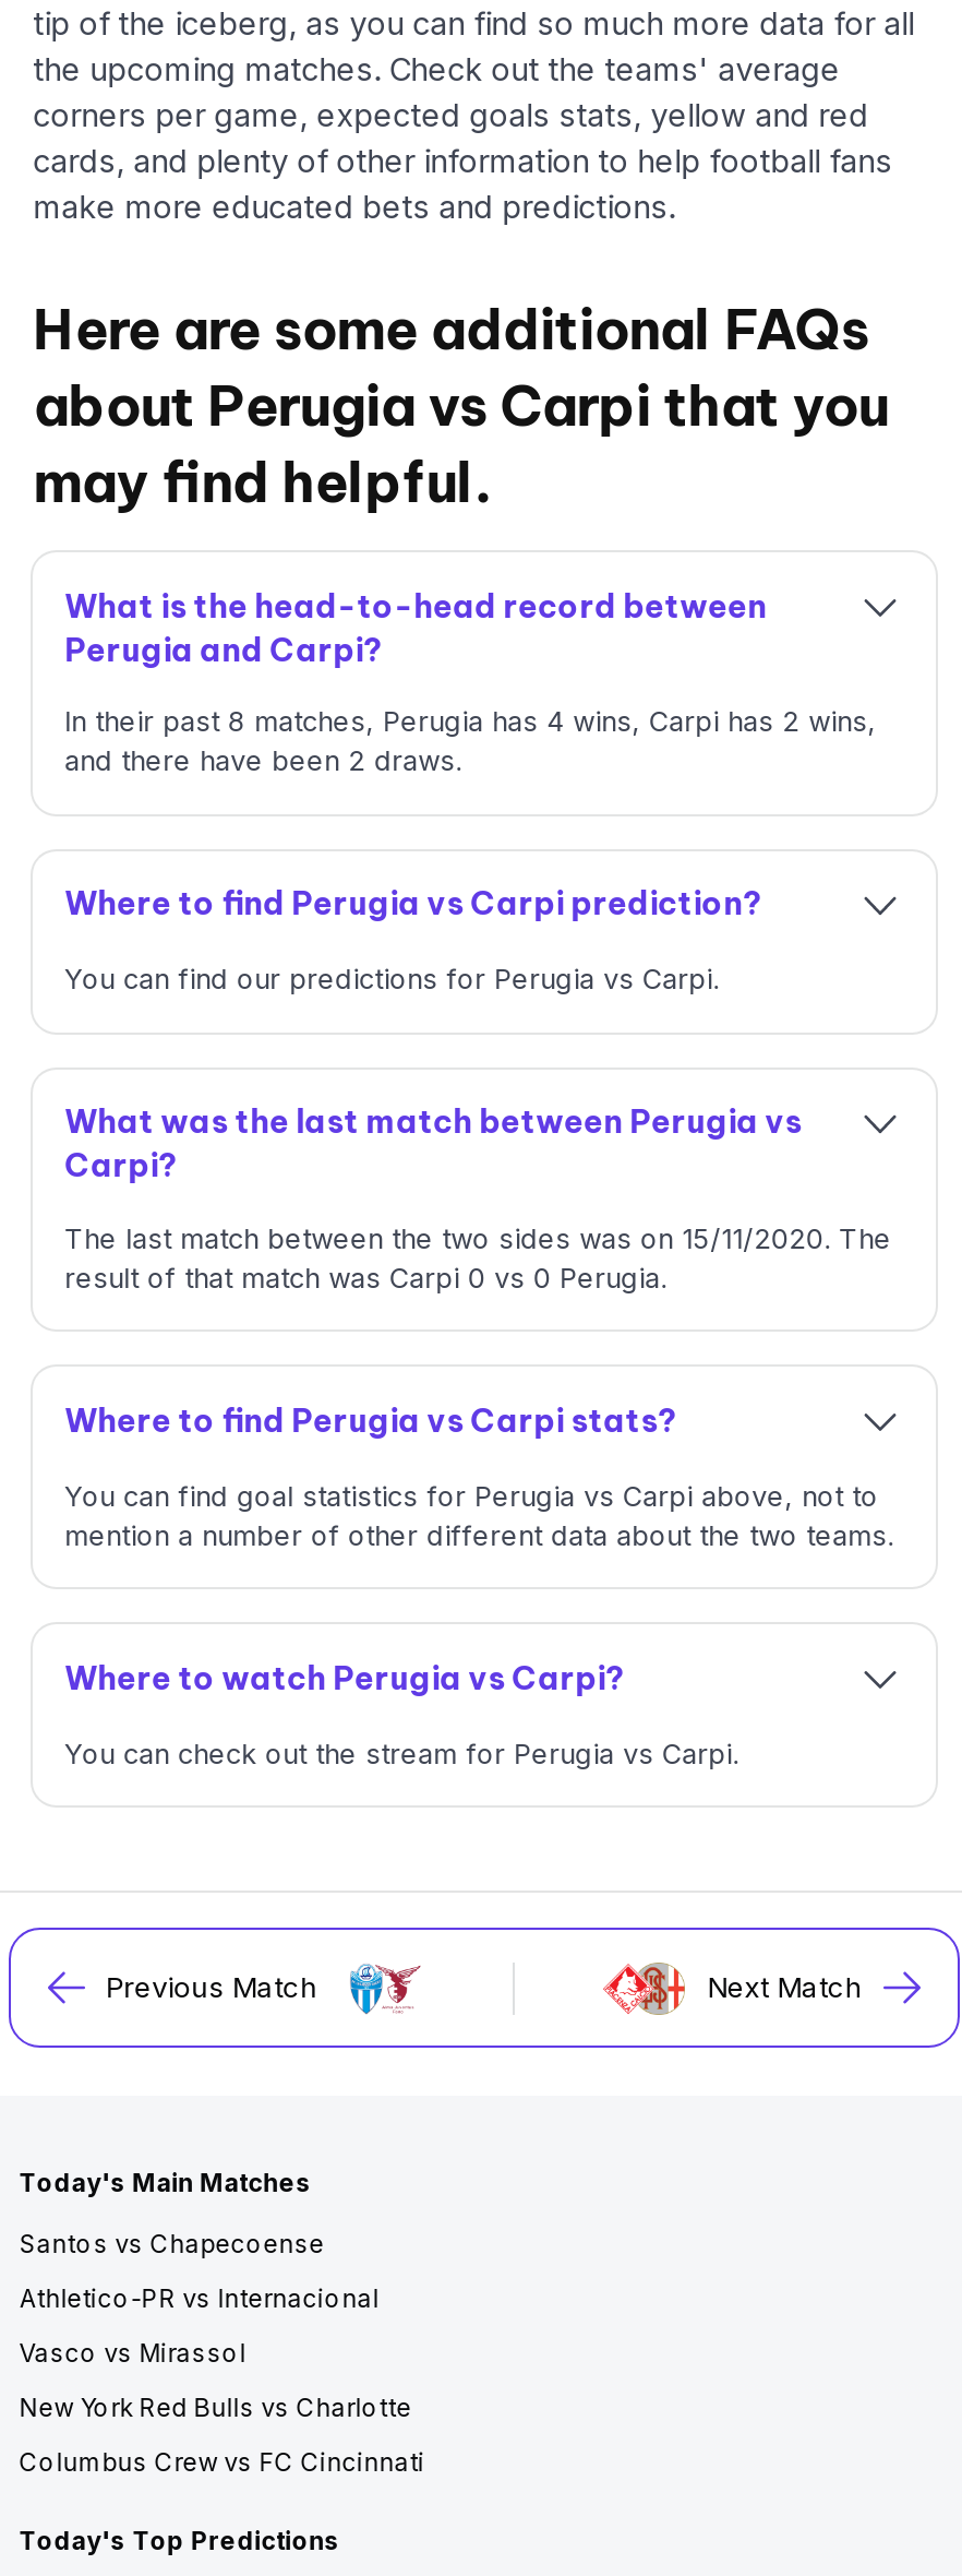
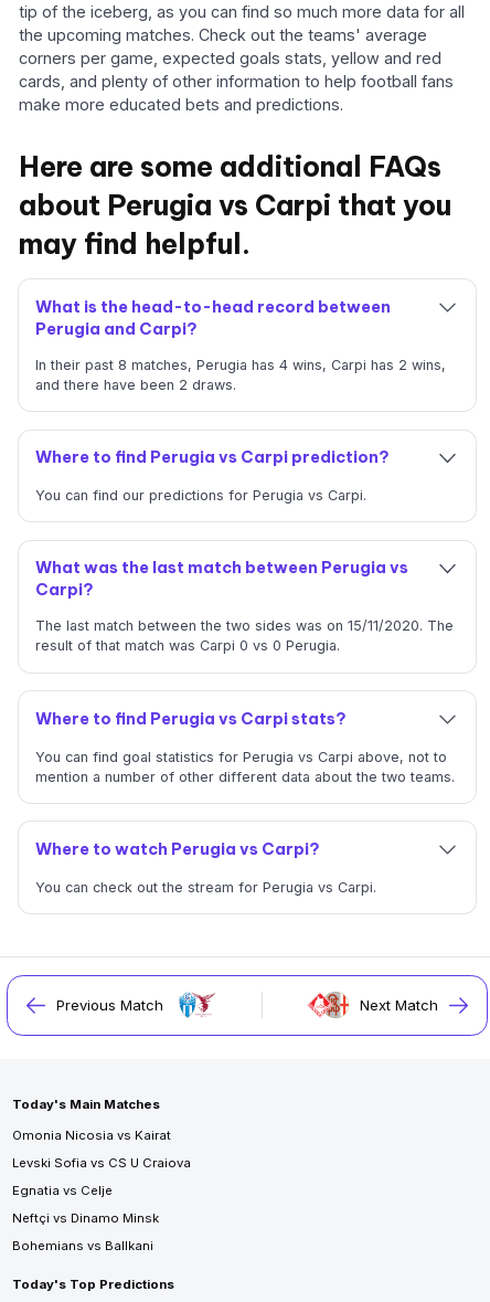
- Santos vs Chapecoense
+ Omonia Nicosia vs Kairat

- Athletico-PR vs Internacional
+ Levski Sofia vs CS U Craiova

- Vasco vs Mirassol
+ Egnatia vs Celje

- New York Red Bulls vs Charlotte
+ Neftçi vs Dinamo Minsk

- Columbus Crew vs FC Cincinnati
+ Bohemians vs Ballkani
